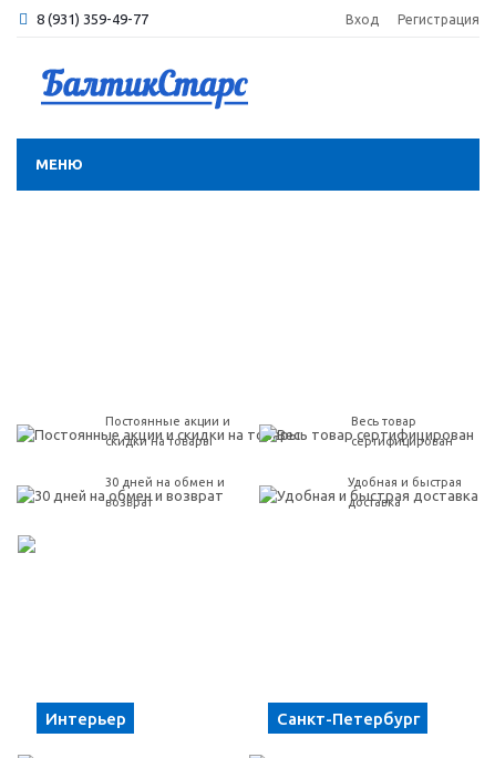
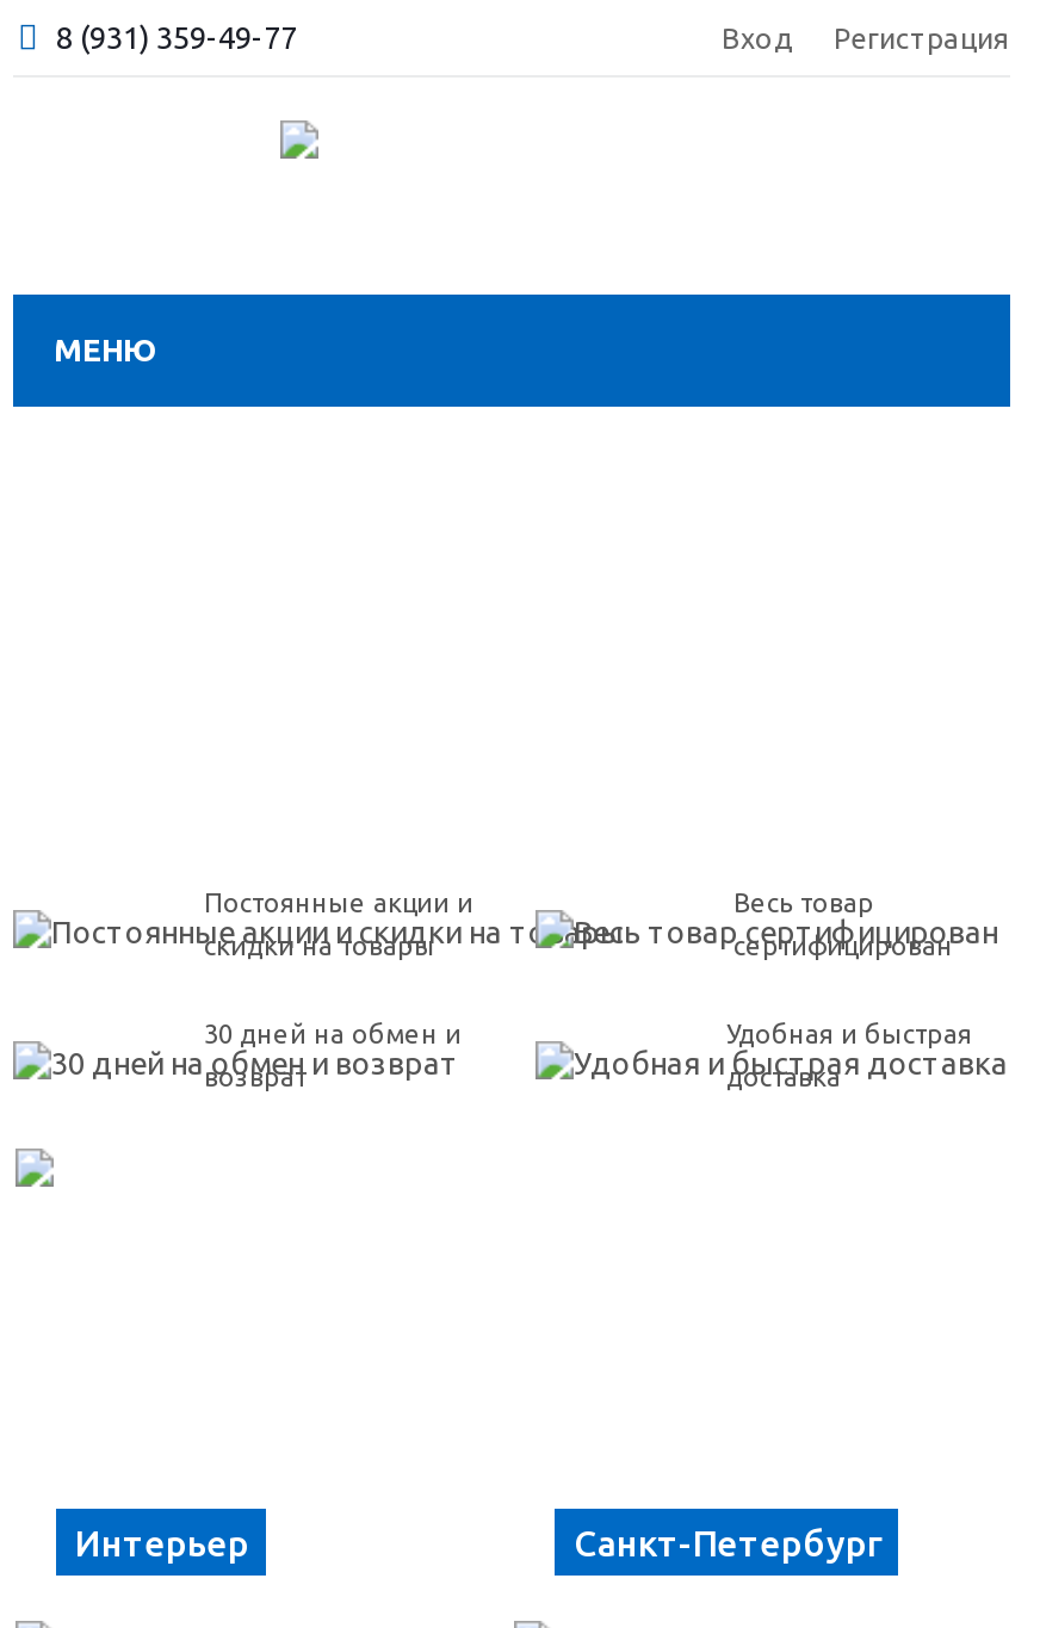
- [image]
